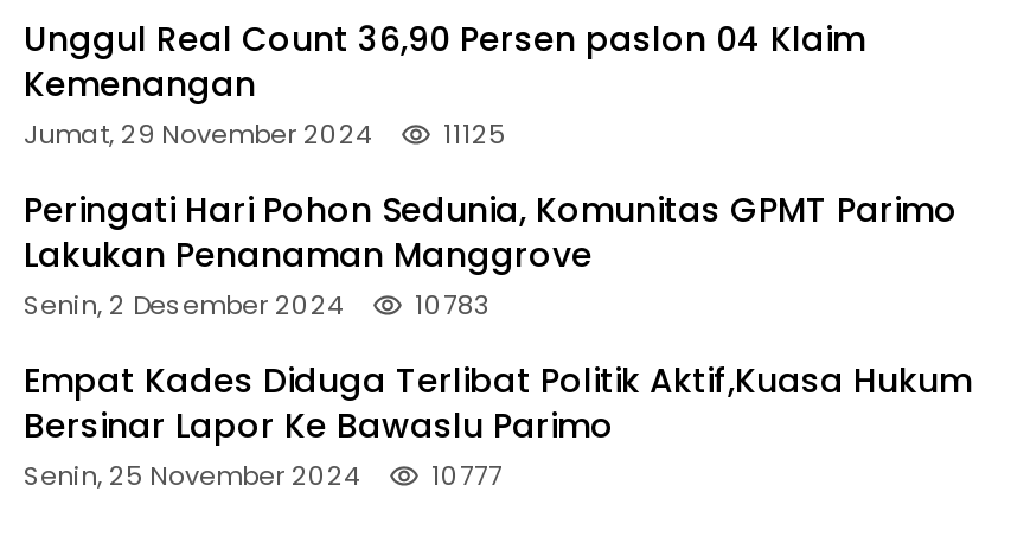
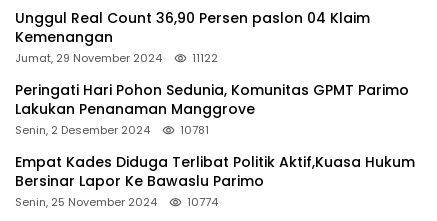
- Jumat, 29 November 2024 11125
+ Jumat, 29 November 2024 11122

- Senin, 2 Desember 2024 10783
+ Senin, 2 Desember 2024 10781

- Senin, 25 November 2024 10777
+ Senin, 25 November 2024 10774
